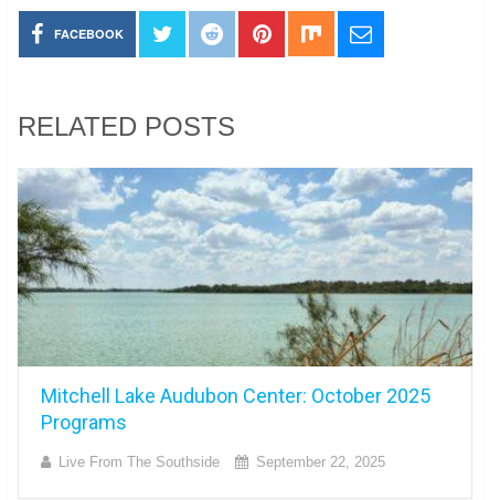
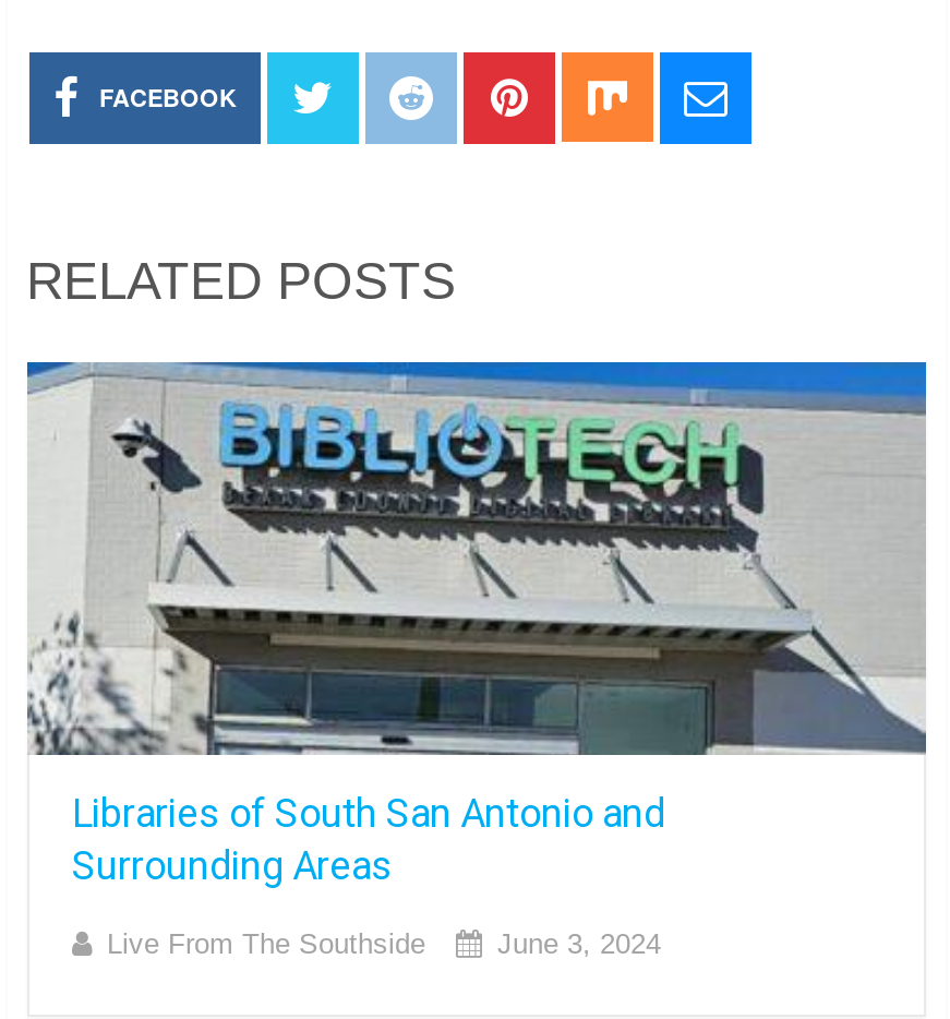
- [image]
- Mitchell Lake Audubon Center: October 2025
- Programs
+ [image]
+ Libraries of South San Antonio and
+ Surrounding Areas

- September 22, 2025
+ June 3, 2024
